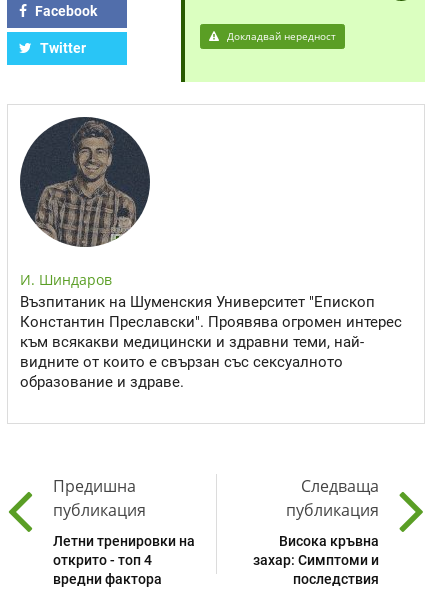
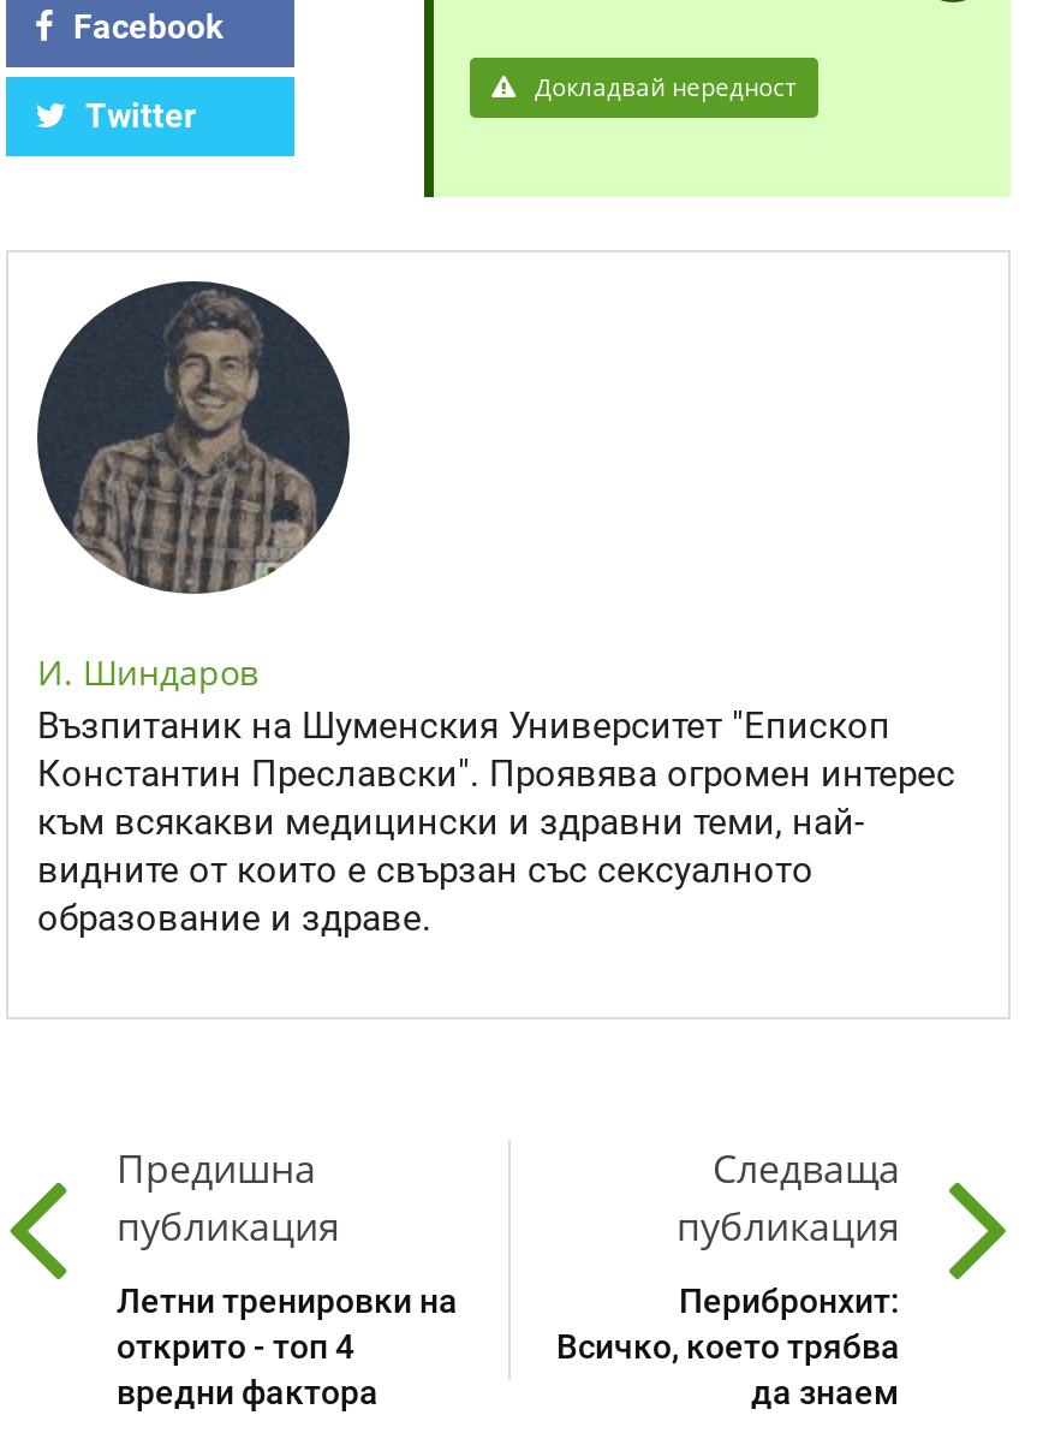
- Висока кръвна
- захар: Симптоми и
- последствия
+ Перибронхит:
+ Всичко, което трябва
+ да знаем
